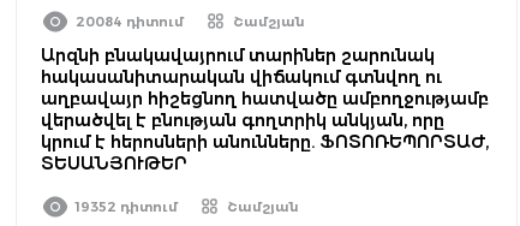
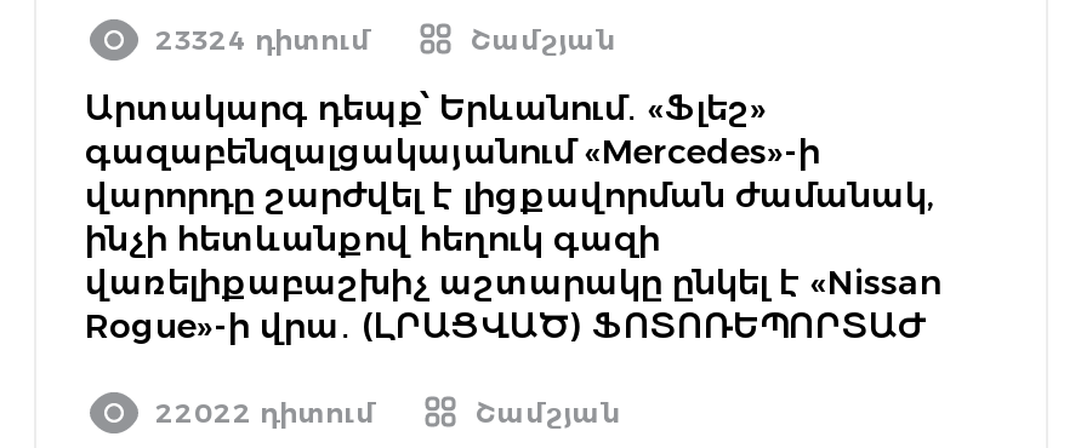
- 20084 դիտում
+ 23324 դիտում

- Արզնի բնակավայրում տարիներ շարունակ
- հակասանիտարական վիճակում գտնվող ու
- աղբավայր հիշեցնող հատվածը ամբողջությամբ
- վերածվել է բնության գողտրիկ անկյան, որը
- կրում է հերոսների անունները. ՖՈՏՈՌԵՊՈՐՏԱԺ,
- ՏԵՍԱՆՅՈՒԹԵՐ
+ Արտակարգ դեպք՝ Երևանում․ «Ֆլեշ»
+ գազաբենզալցակայանում «Mercedes»-ի
+ վարորդը շարժվել է լիցքավորման ժամանակ,
+ ինչի հետևանքով հեղուկ գազի
+ վառելիքաբաշխիչ աշտարակը ընկել է «Nissan
+ Rogue»-ի վրա․ (ԼՐԱՑՎԱԾ) ՖՈՏՈՌԵՊՈՐՏԱԺ

- 19352 դիտում
+ 22022 դիտում
